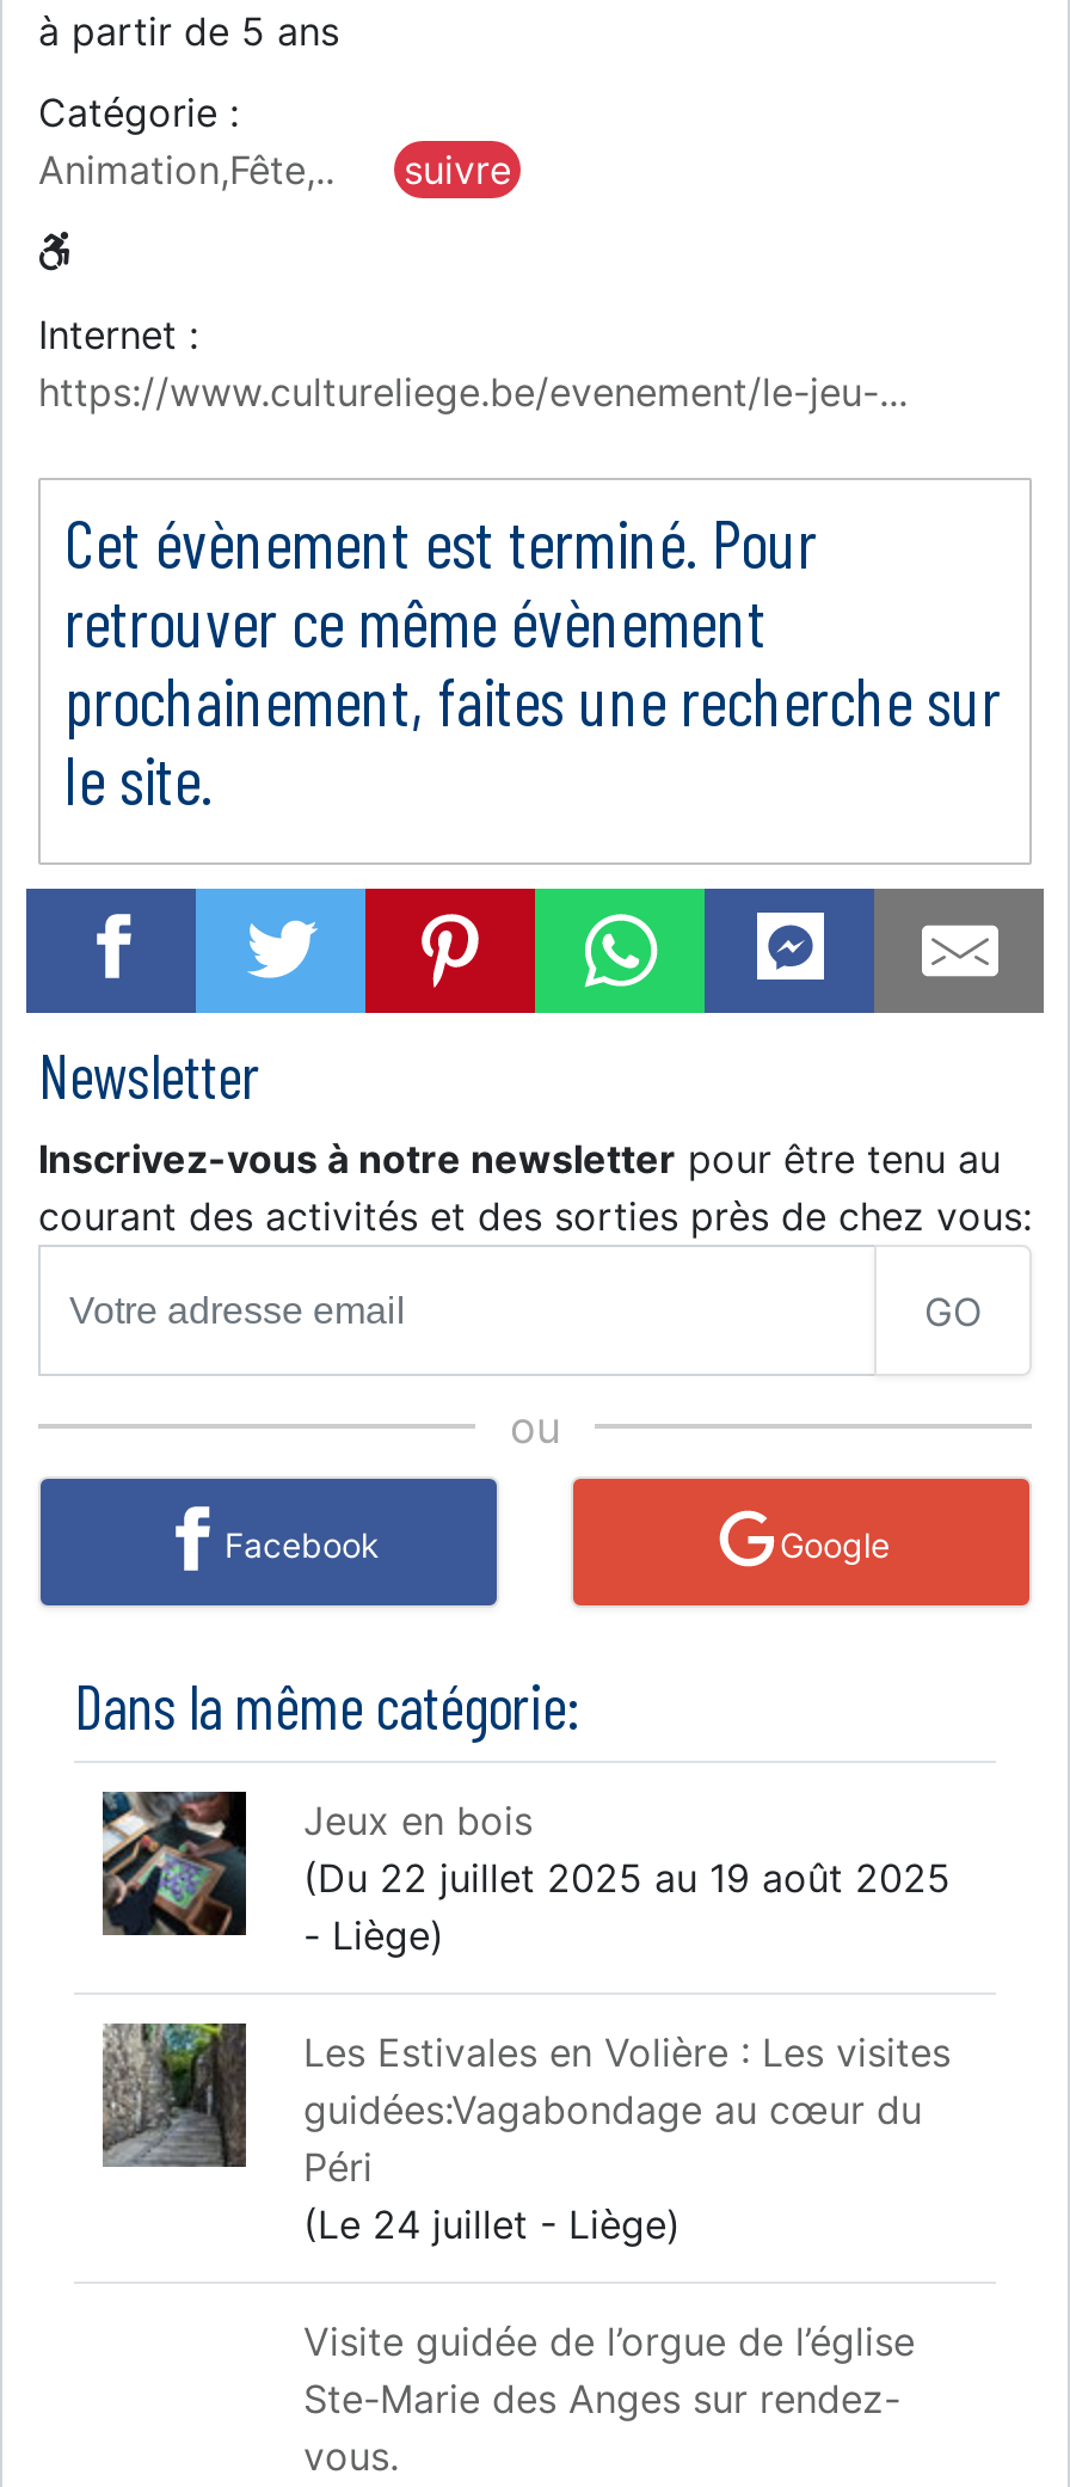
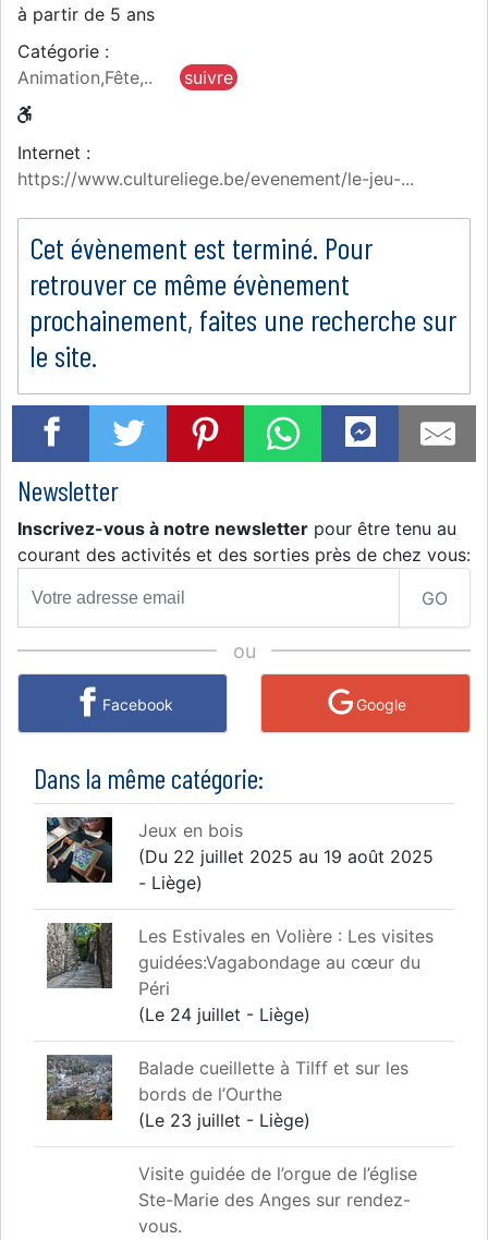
+ [image]
+ Balade cueillette à Tilff et sur les
+ bords de l’Ourthe
+ (Le 23 juillet - Liège)
